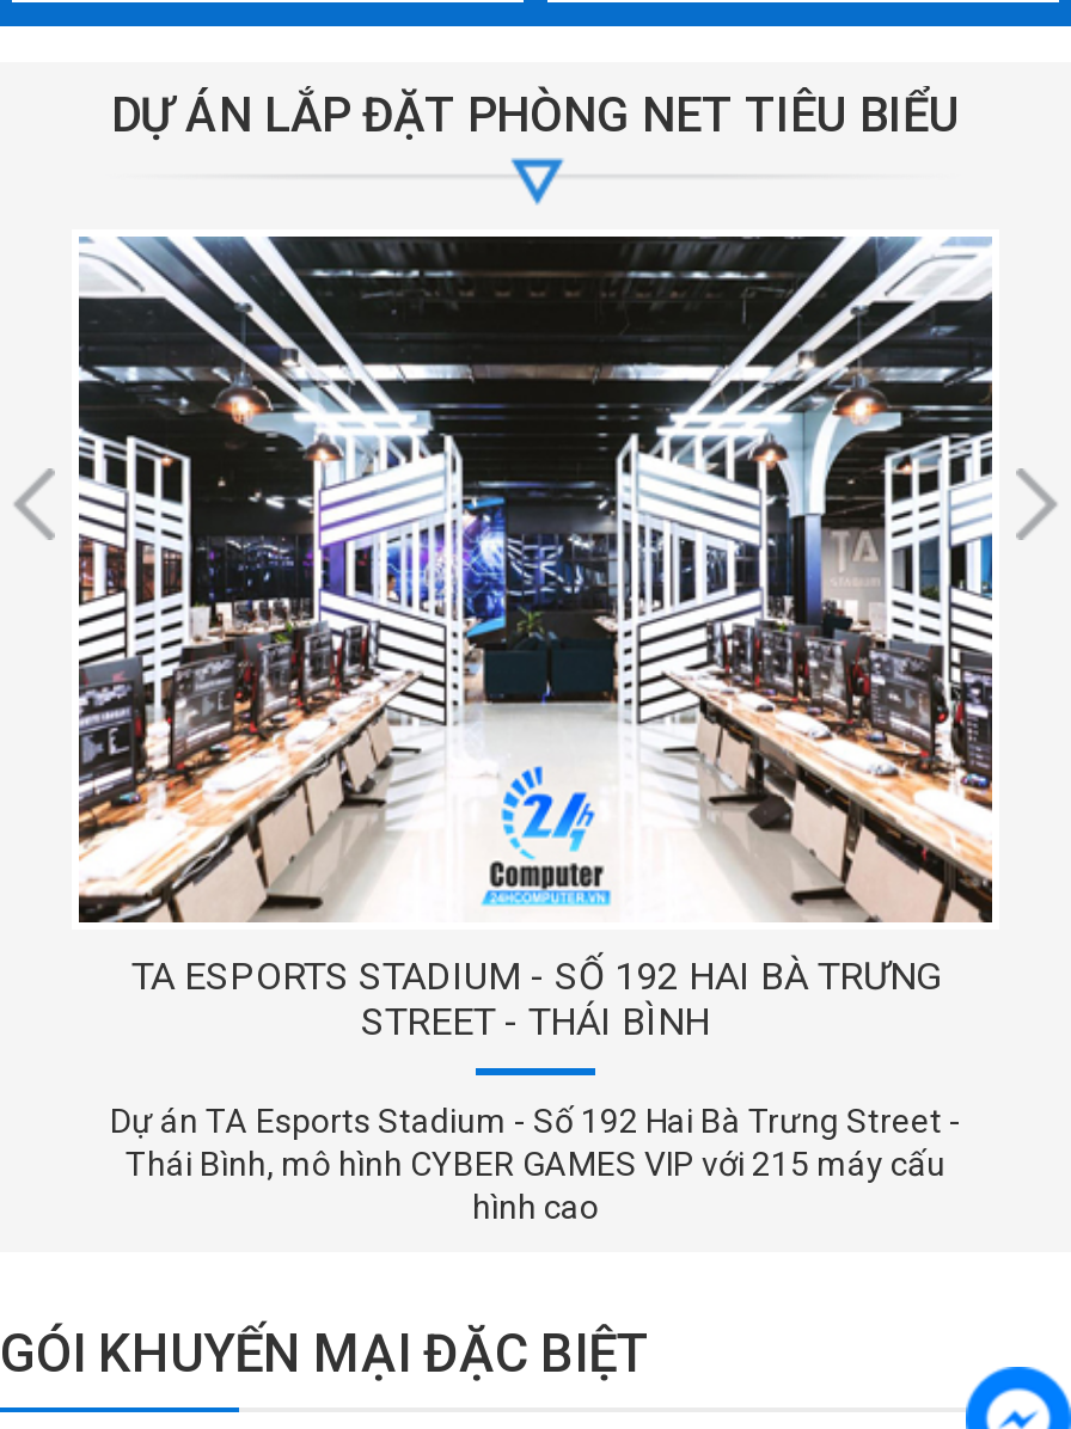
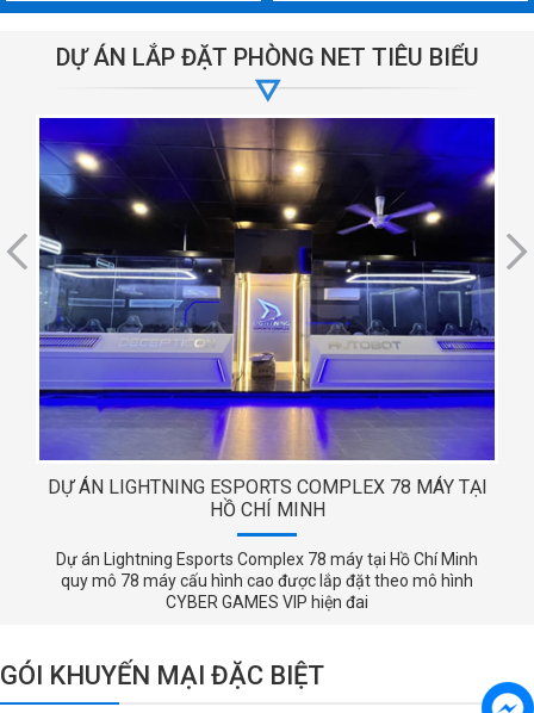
- [image]
- TA ESPORTS STADIUM - SỐ 192 HAI BÀ TRƯNG
- STREET - THÁI BÌNH
+ [image]
+ DỰ ÁN LIGHTNING ESPORTS COMPLEX 78 MÁY TẠI
+ HỒ CHÍ MINH

- Dự án TA Esports Stadium - Số 192 Hai Bà Trưng Street -
- Thái Bình, mô hình CYBER GAMES VIP với 215 máy cấu
- hình cao
+ Dự án Lightning Esports Complex 78 máy tại Hồ Chí Minh
+ quy mô 78 máy cấu hình cao được lắp đặt theo mô hình
+ CYBER GAMES VIP hiện đai
